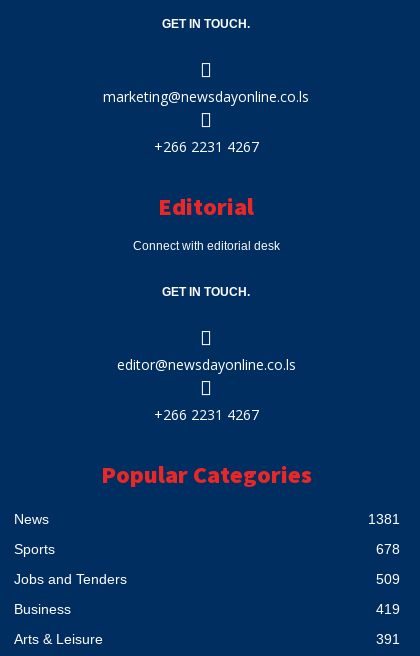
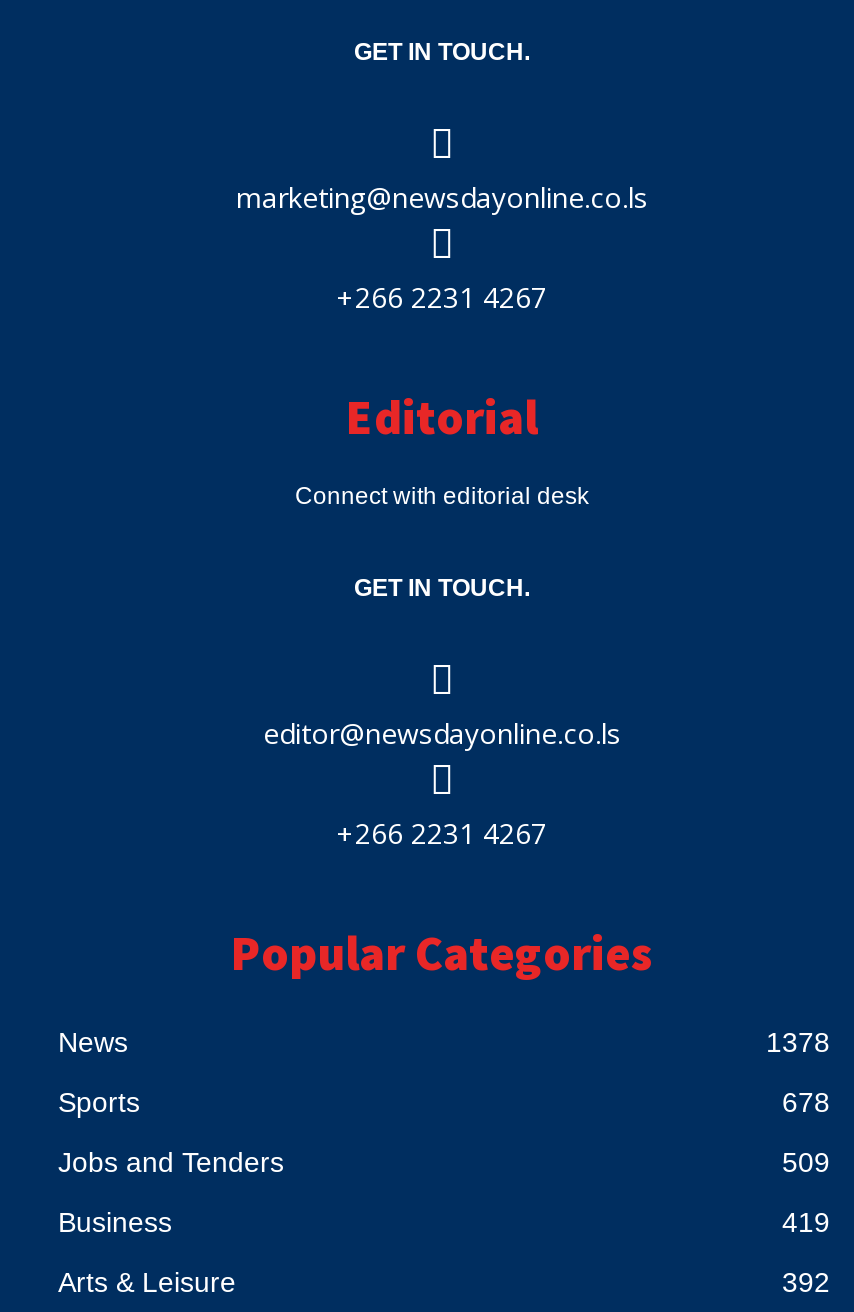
- 1381
+ 1378

- 391
+ 392
